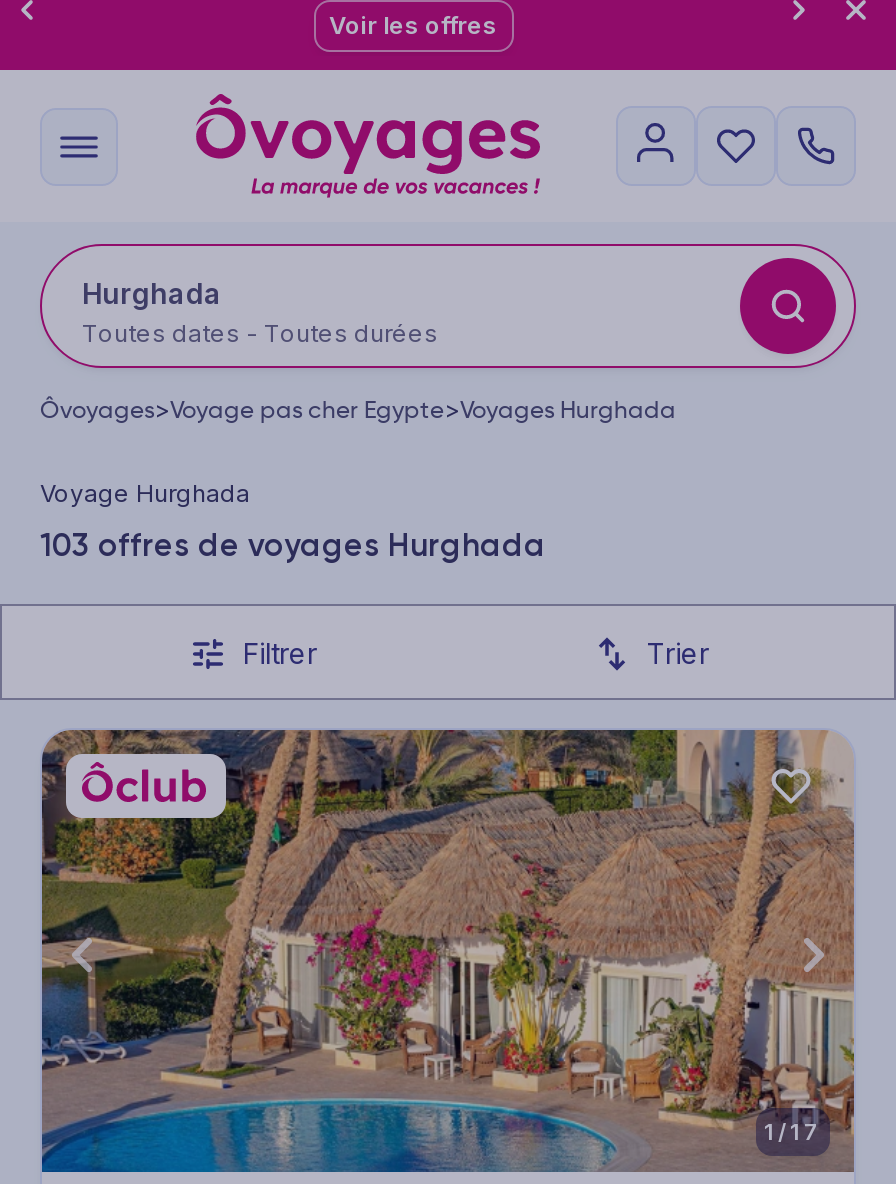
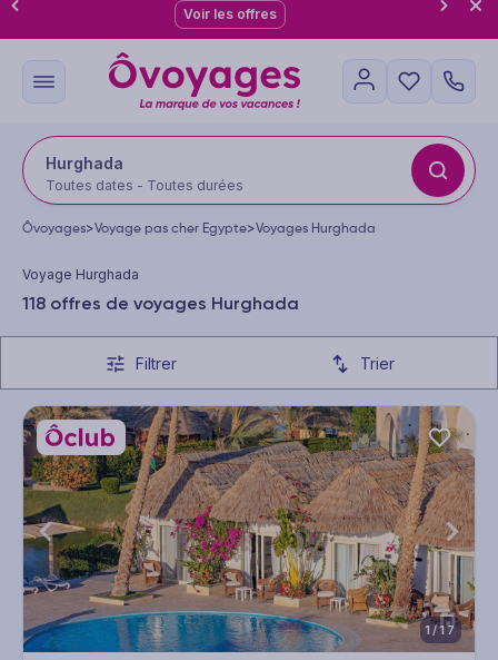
- 103 offres de voyages Hurghada
+ 118 offres de voyages Hurghada
